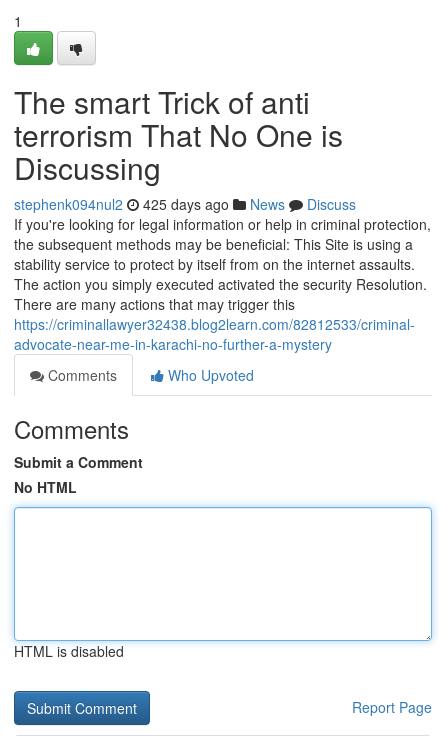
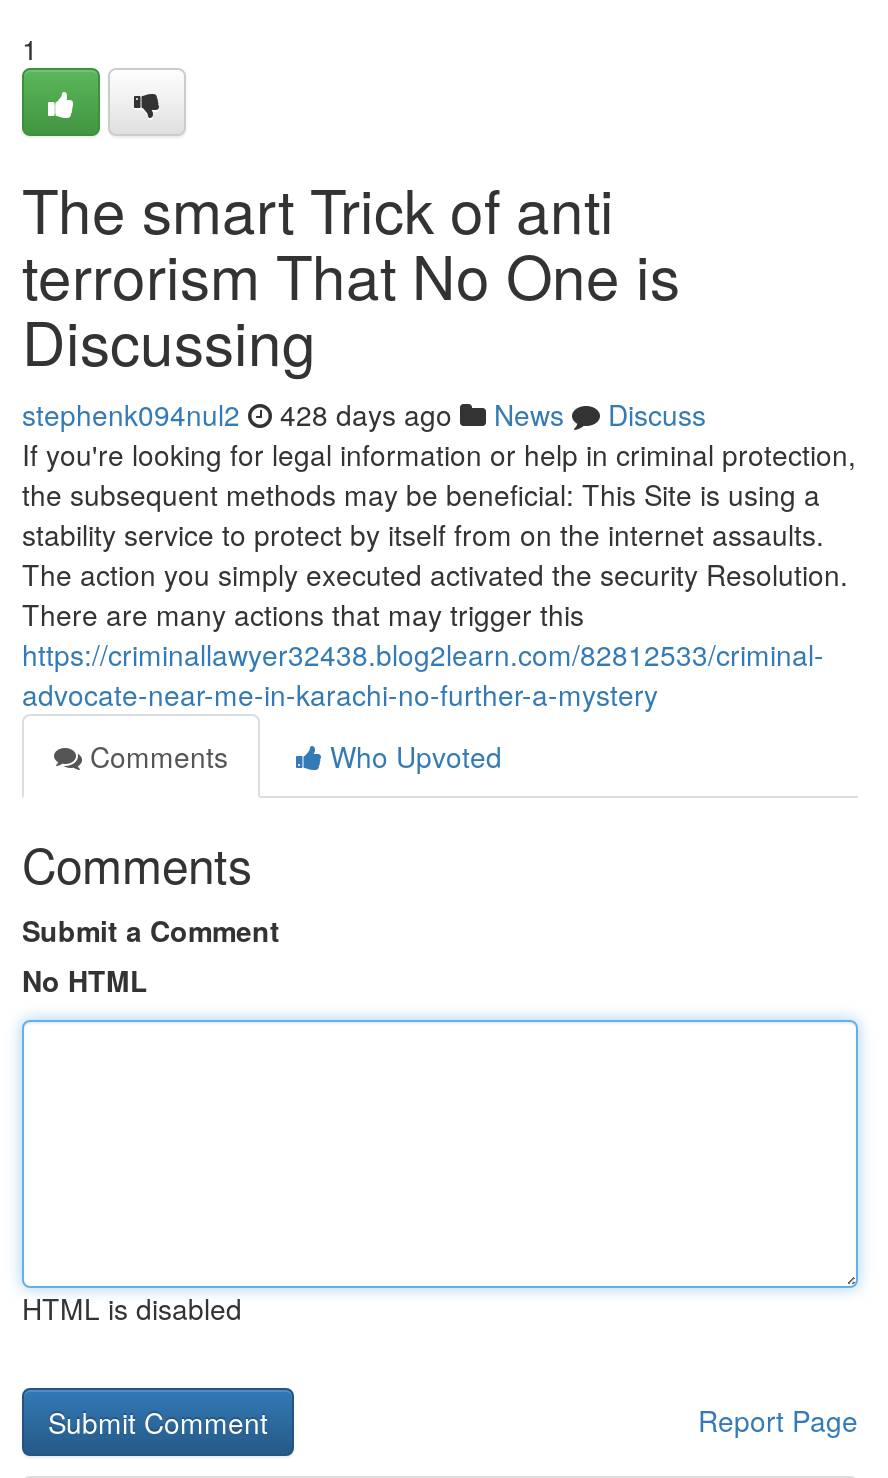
- stephenk094nul2 425 days ago News Discuss
+ stephenk094nul2 428 days ago News Discuss
